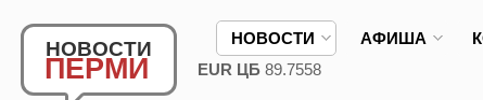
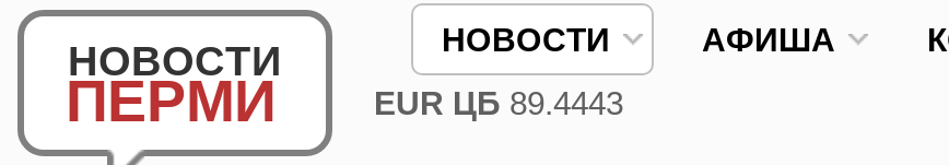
- EUR ЦБ 89.7558
+ EUR ЦБ 89.4443
